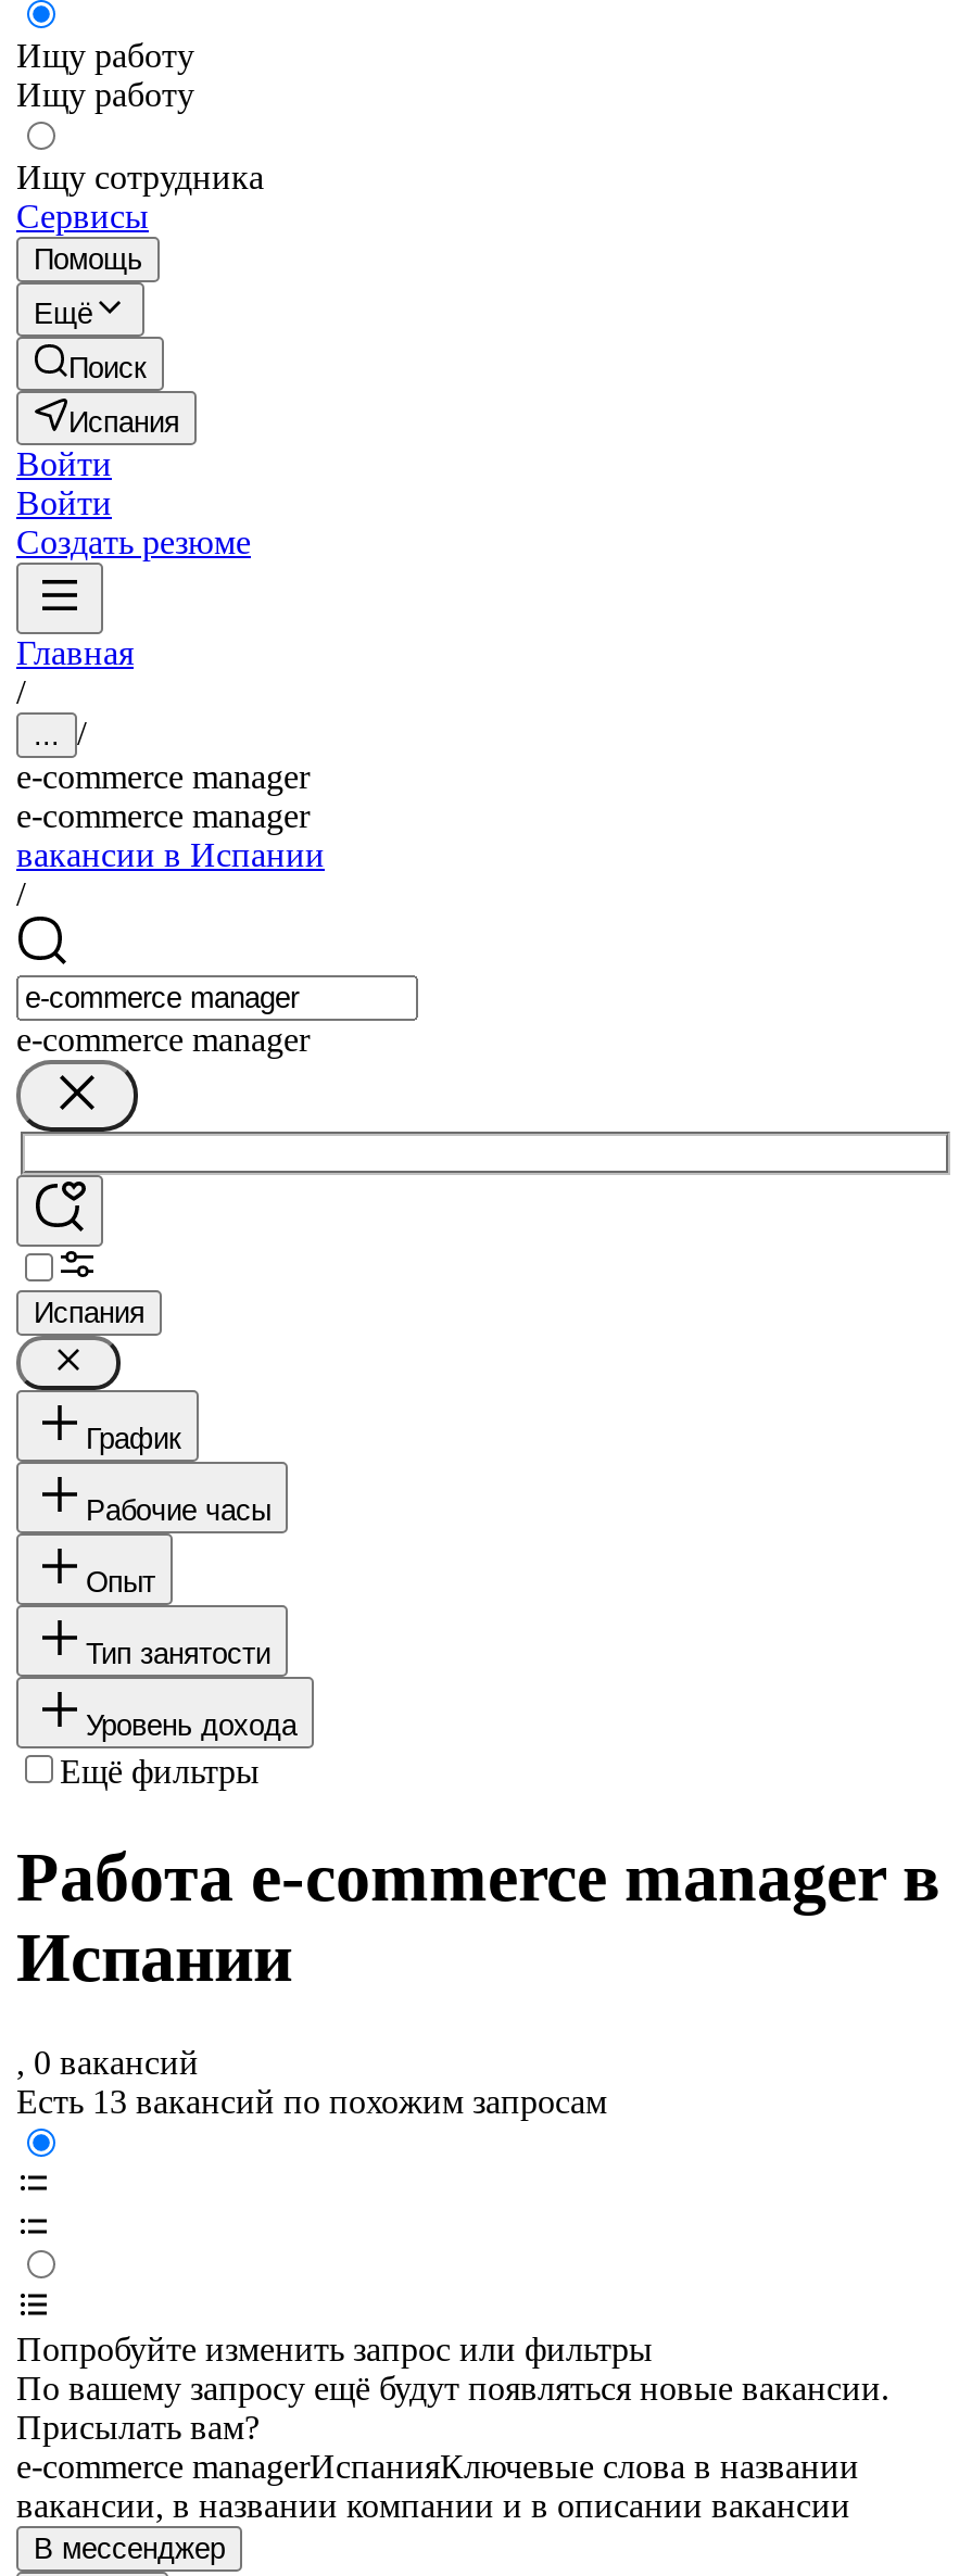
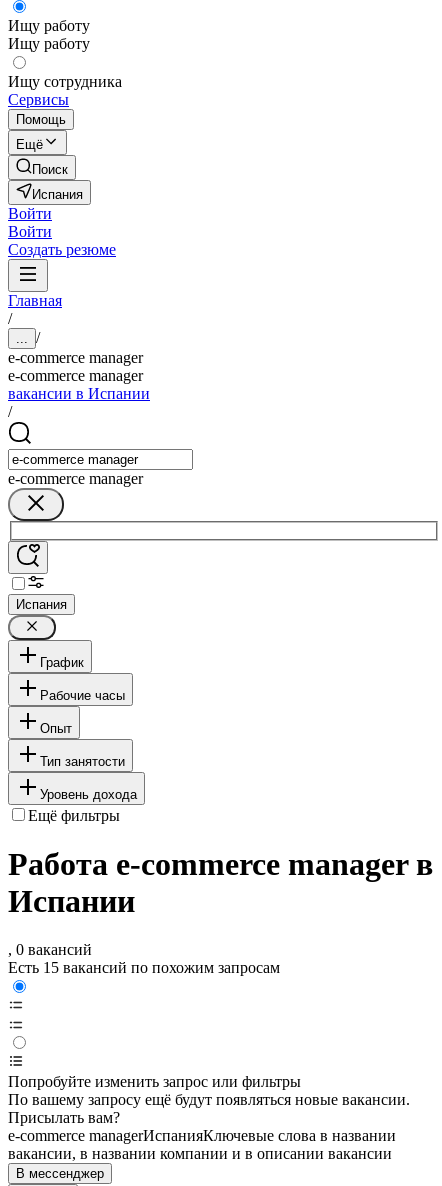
- Есть 13 вакансий по похожим запросам
+ Есть 15 вакансий по похожим запросам
